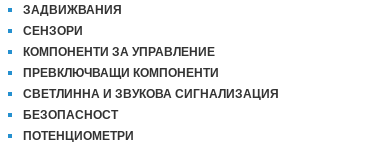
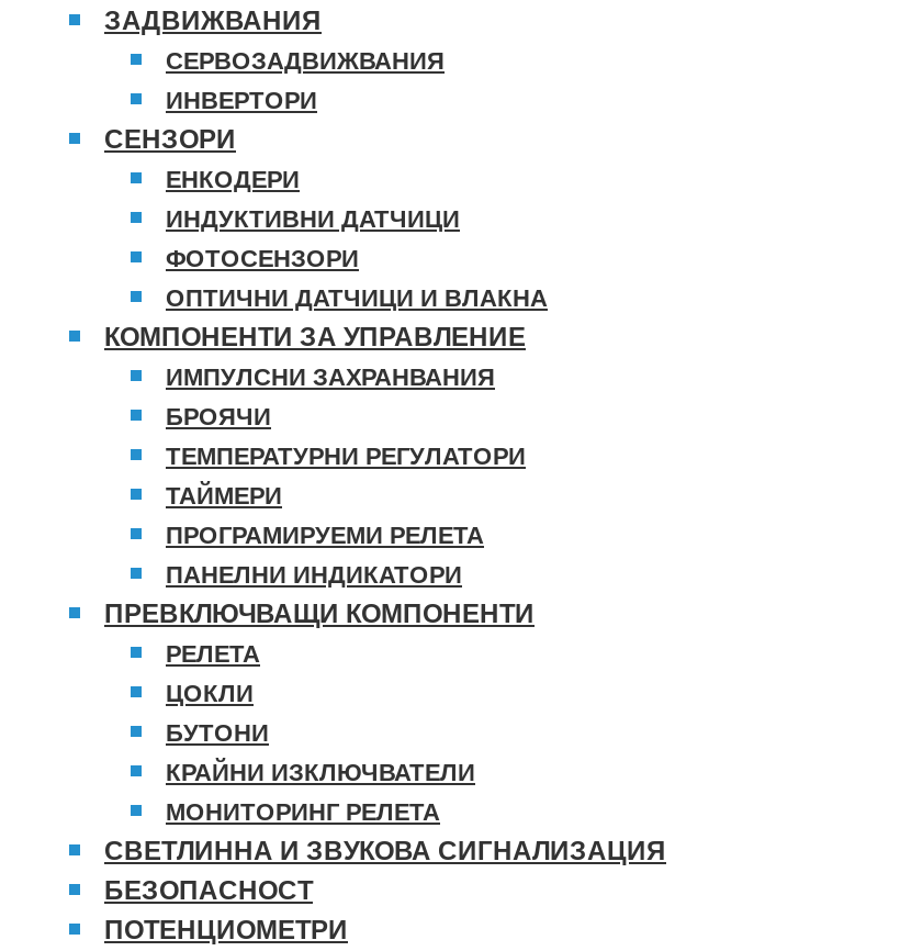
+ СЕРВОЗАДВИЖВАНИЯ
+ ИНВЕРТОРИ

+ ЕНКОДЕРИ
+ ИНДУКТИВНИ ДАТЧИЦИ
+ ФОТОСЕНЗОРИ
+ ОПТИЧНИ ДАТЧИЦИ И ВЛАКНА

+ ИМПУЛСНИ ЗАХРАНВАНИЯ
+ БРОЯЧИ
+ ТЕМПЕРАТУРНИ РЕГУЛАТОРИ
+ ТАЙМЕРИ
+ ПРОГРАМИРУЕМИ РЕЛЕТА
+ ПАНЕЛНИ ИНДИКАТОРИ

+ РЕЛЕТА
+ ЦОКЛИ
+ БУТОНИ
+ КРАЙНИ ИЗКЛЮЧВАТЕЛИ
+ МОНИТОРИНГ РЕЛЕТА
